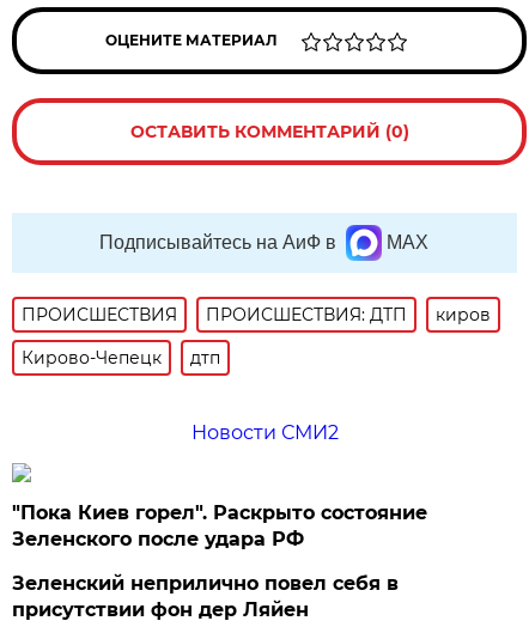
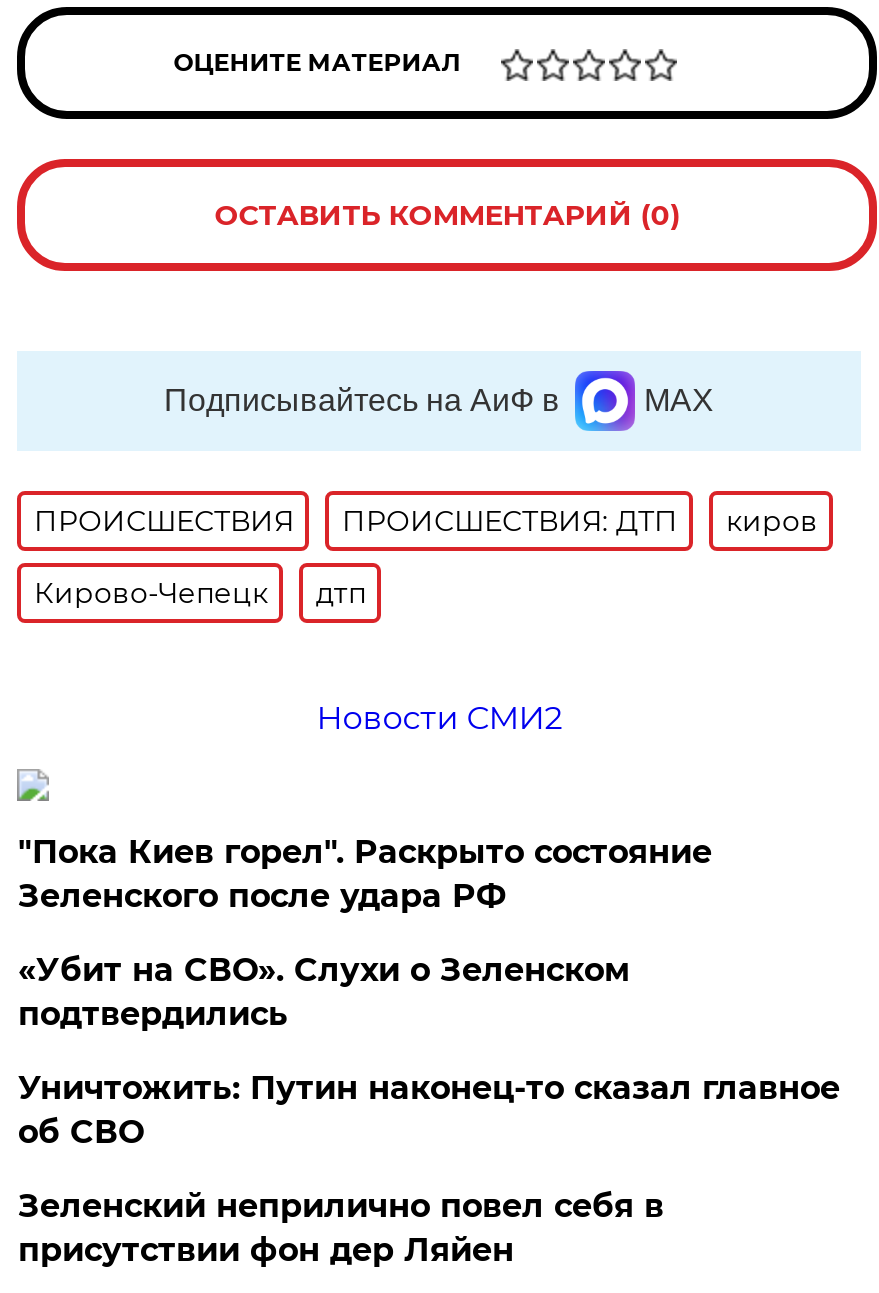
+ «Убит на СВО». Слухи о Зеленском
+ подтвердились
+ Уничтожить: Путин наконец-то сказал главное
+ об СВО
